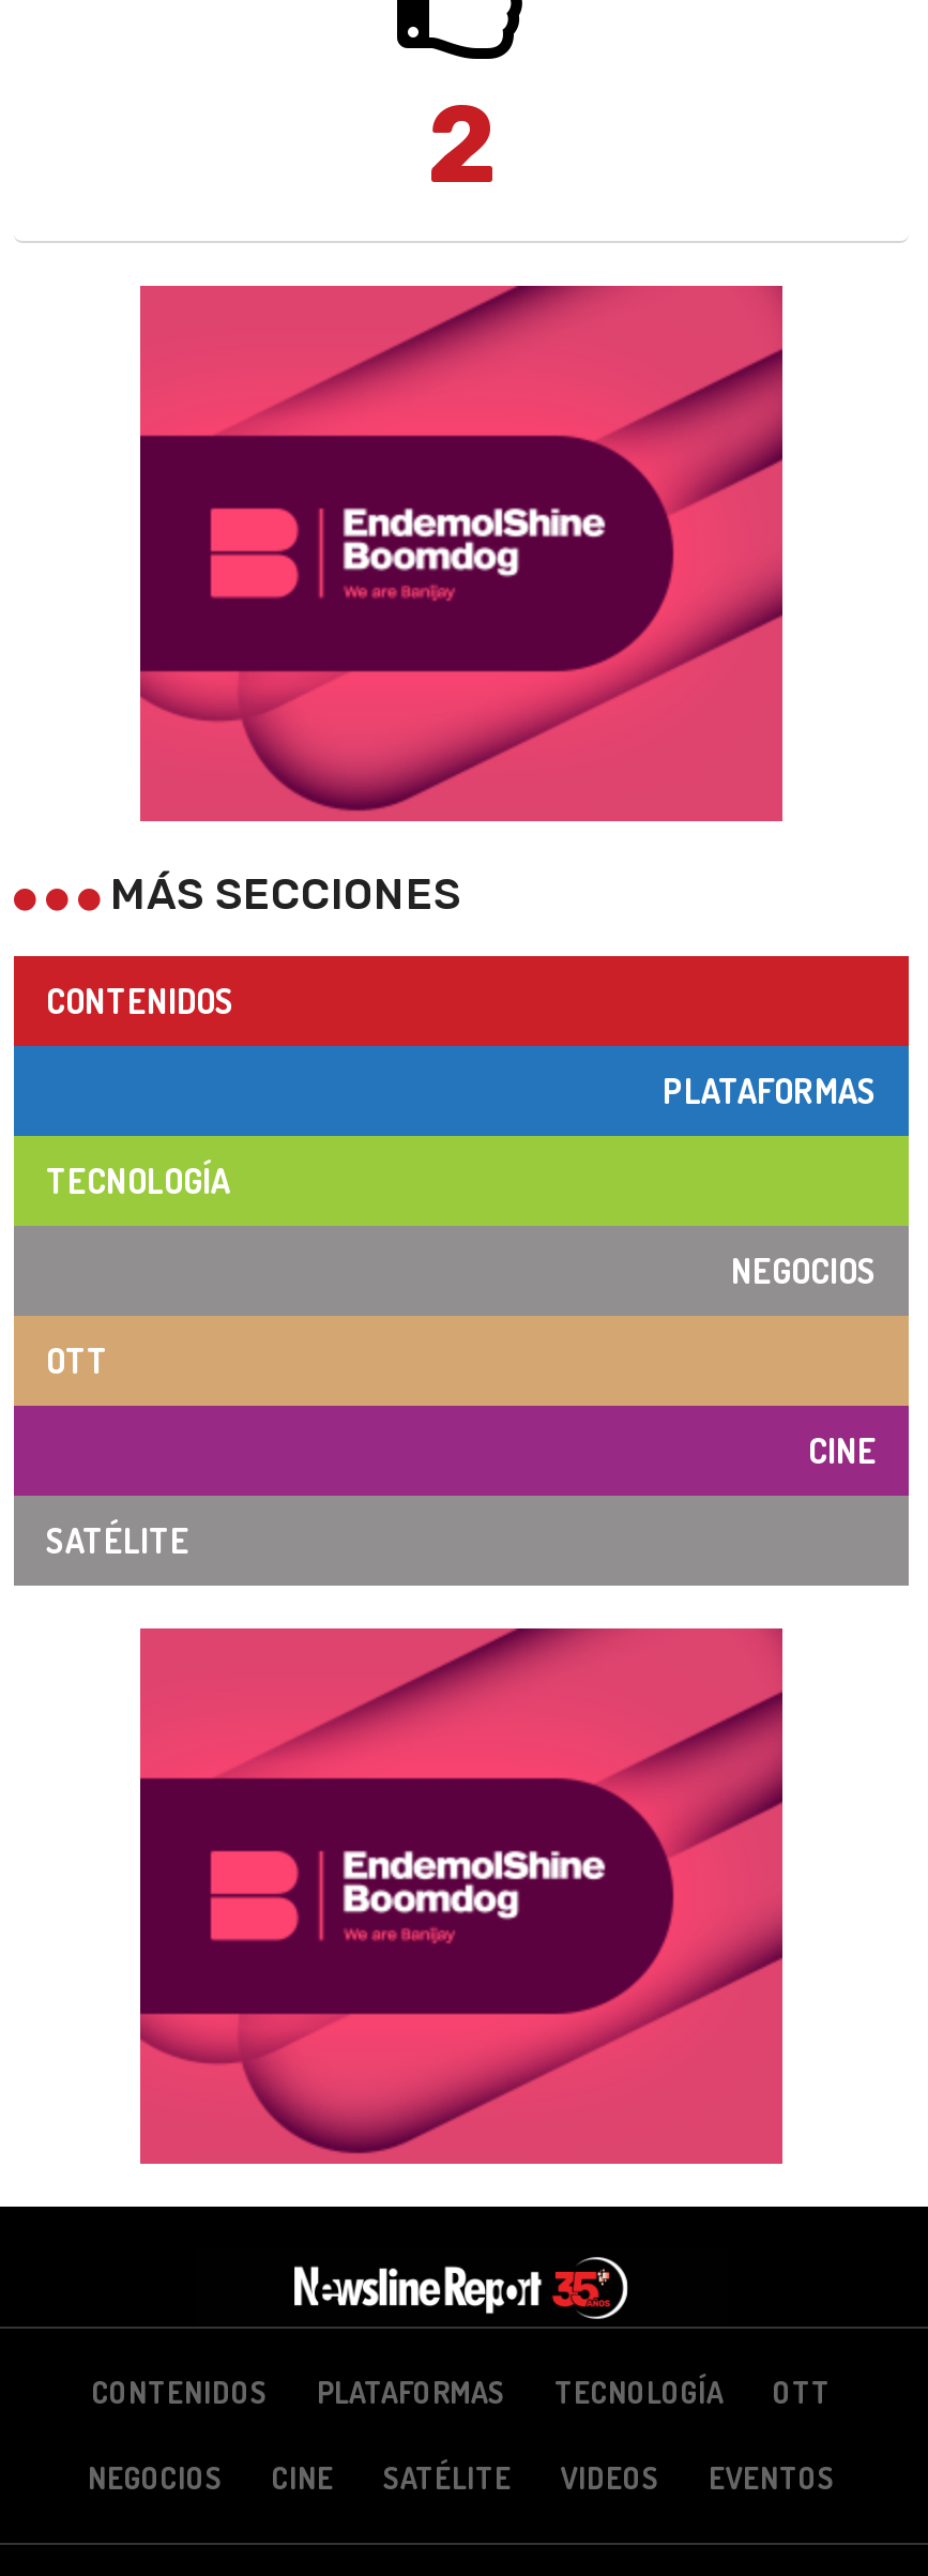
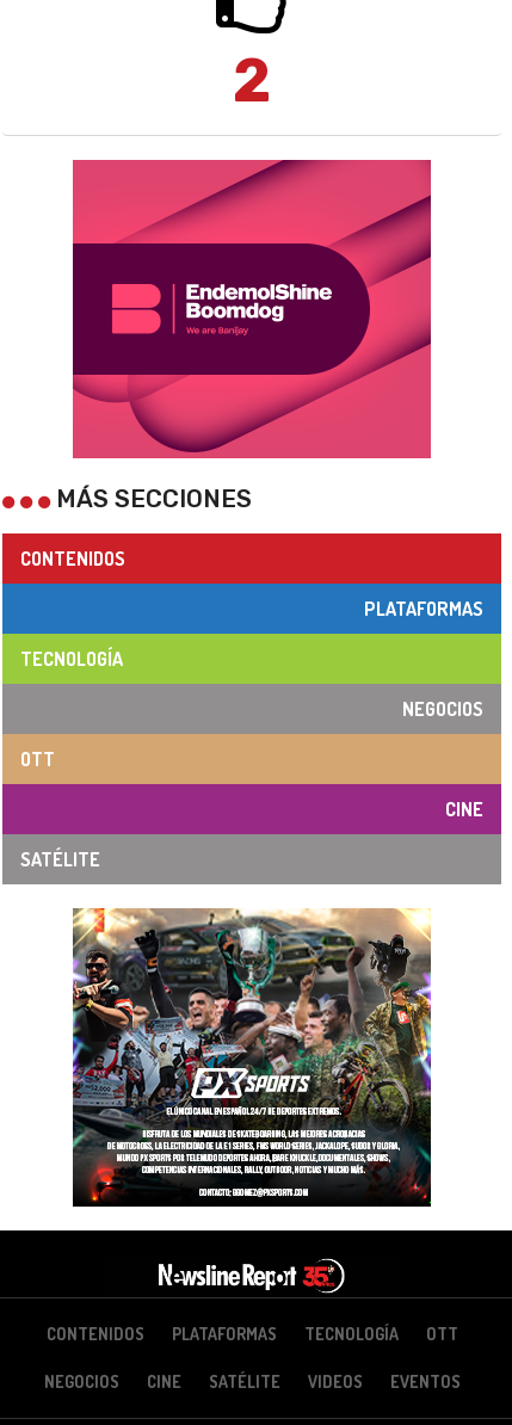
- [image]
+ [image]
